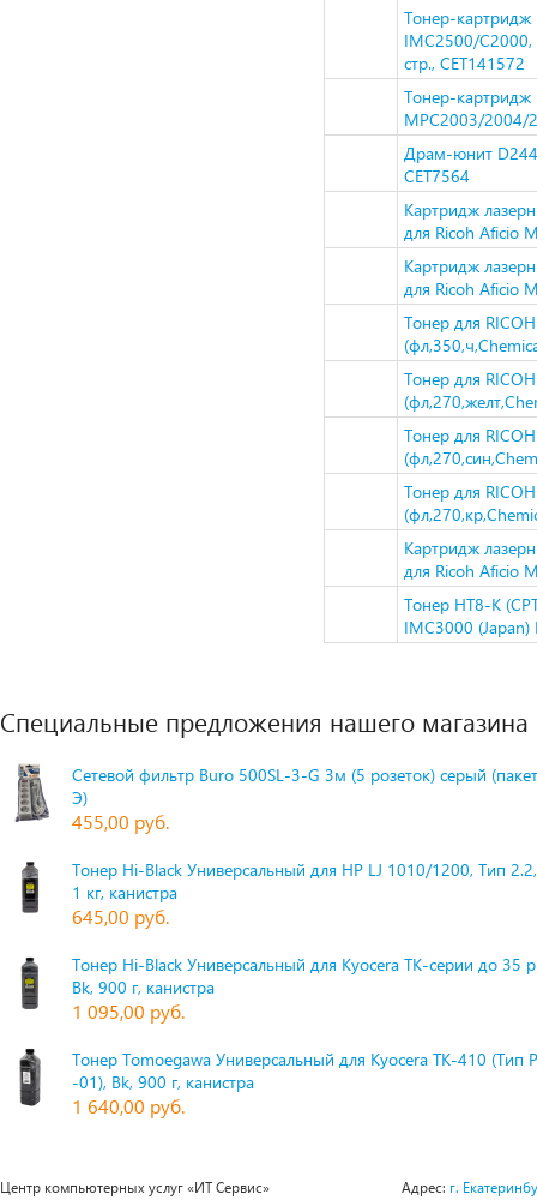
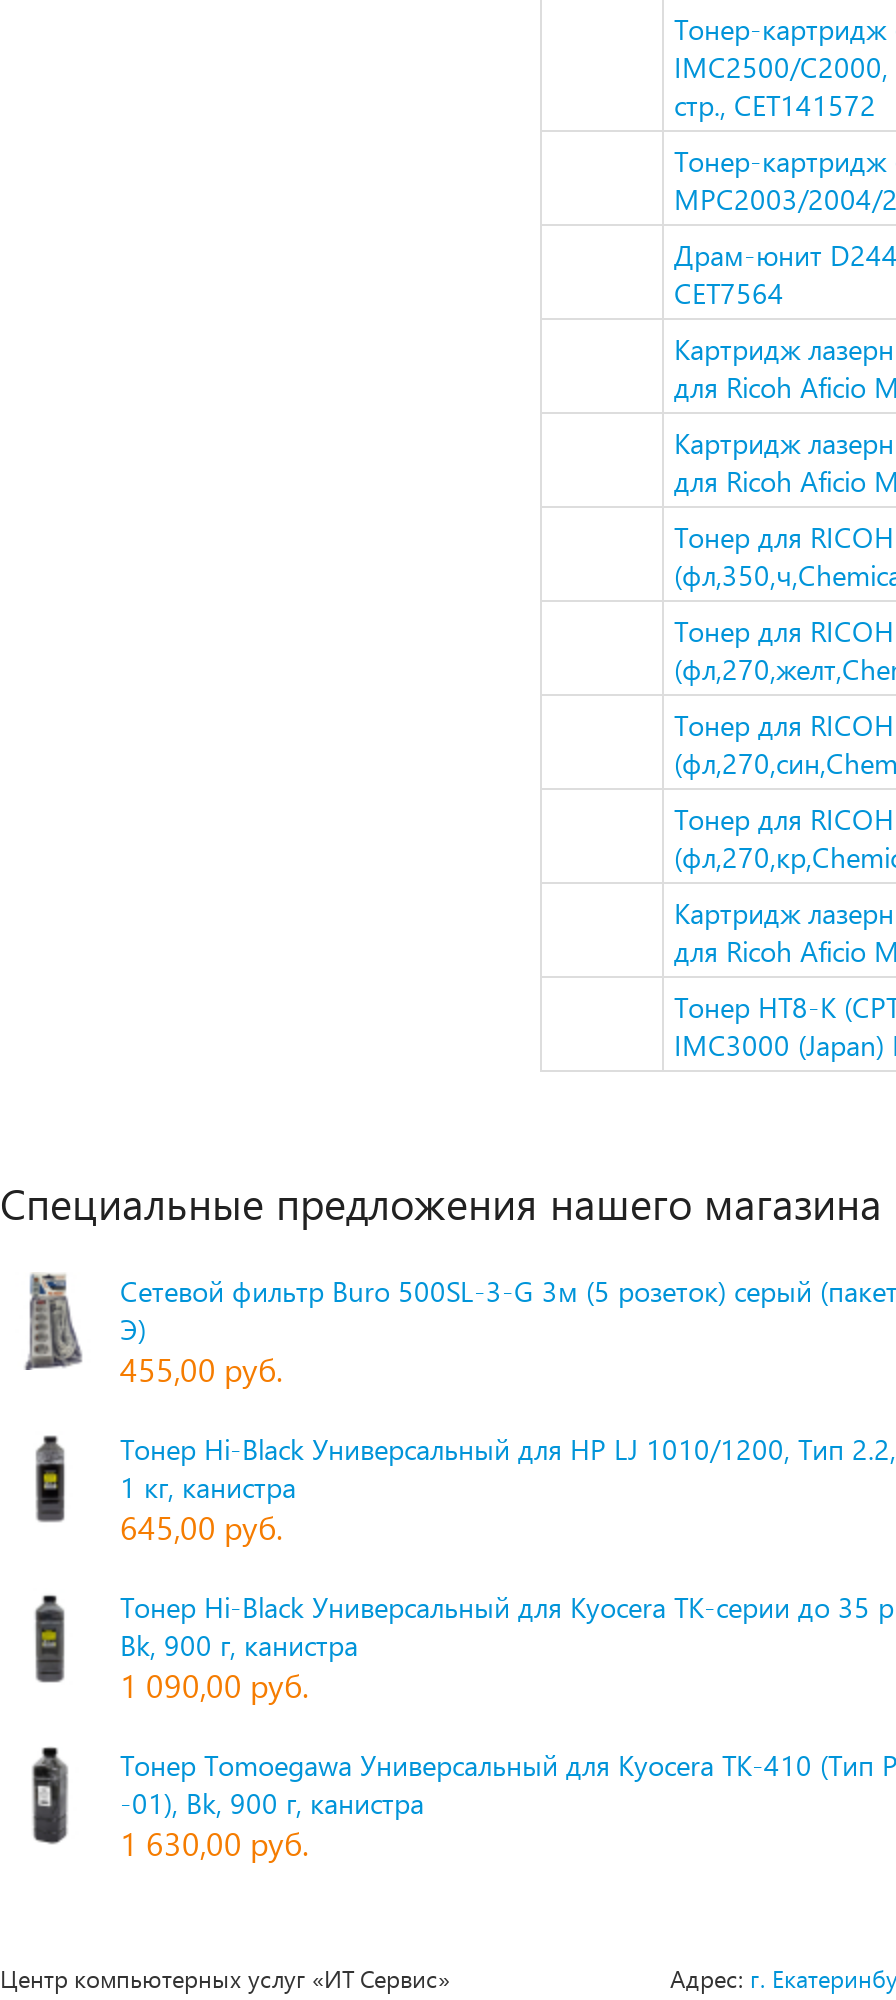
- 1 095,00 руб.
+ 1 090,00 руб.

- 1 640,00 руб.
+ 1 630,00 руб.
